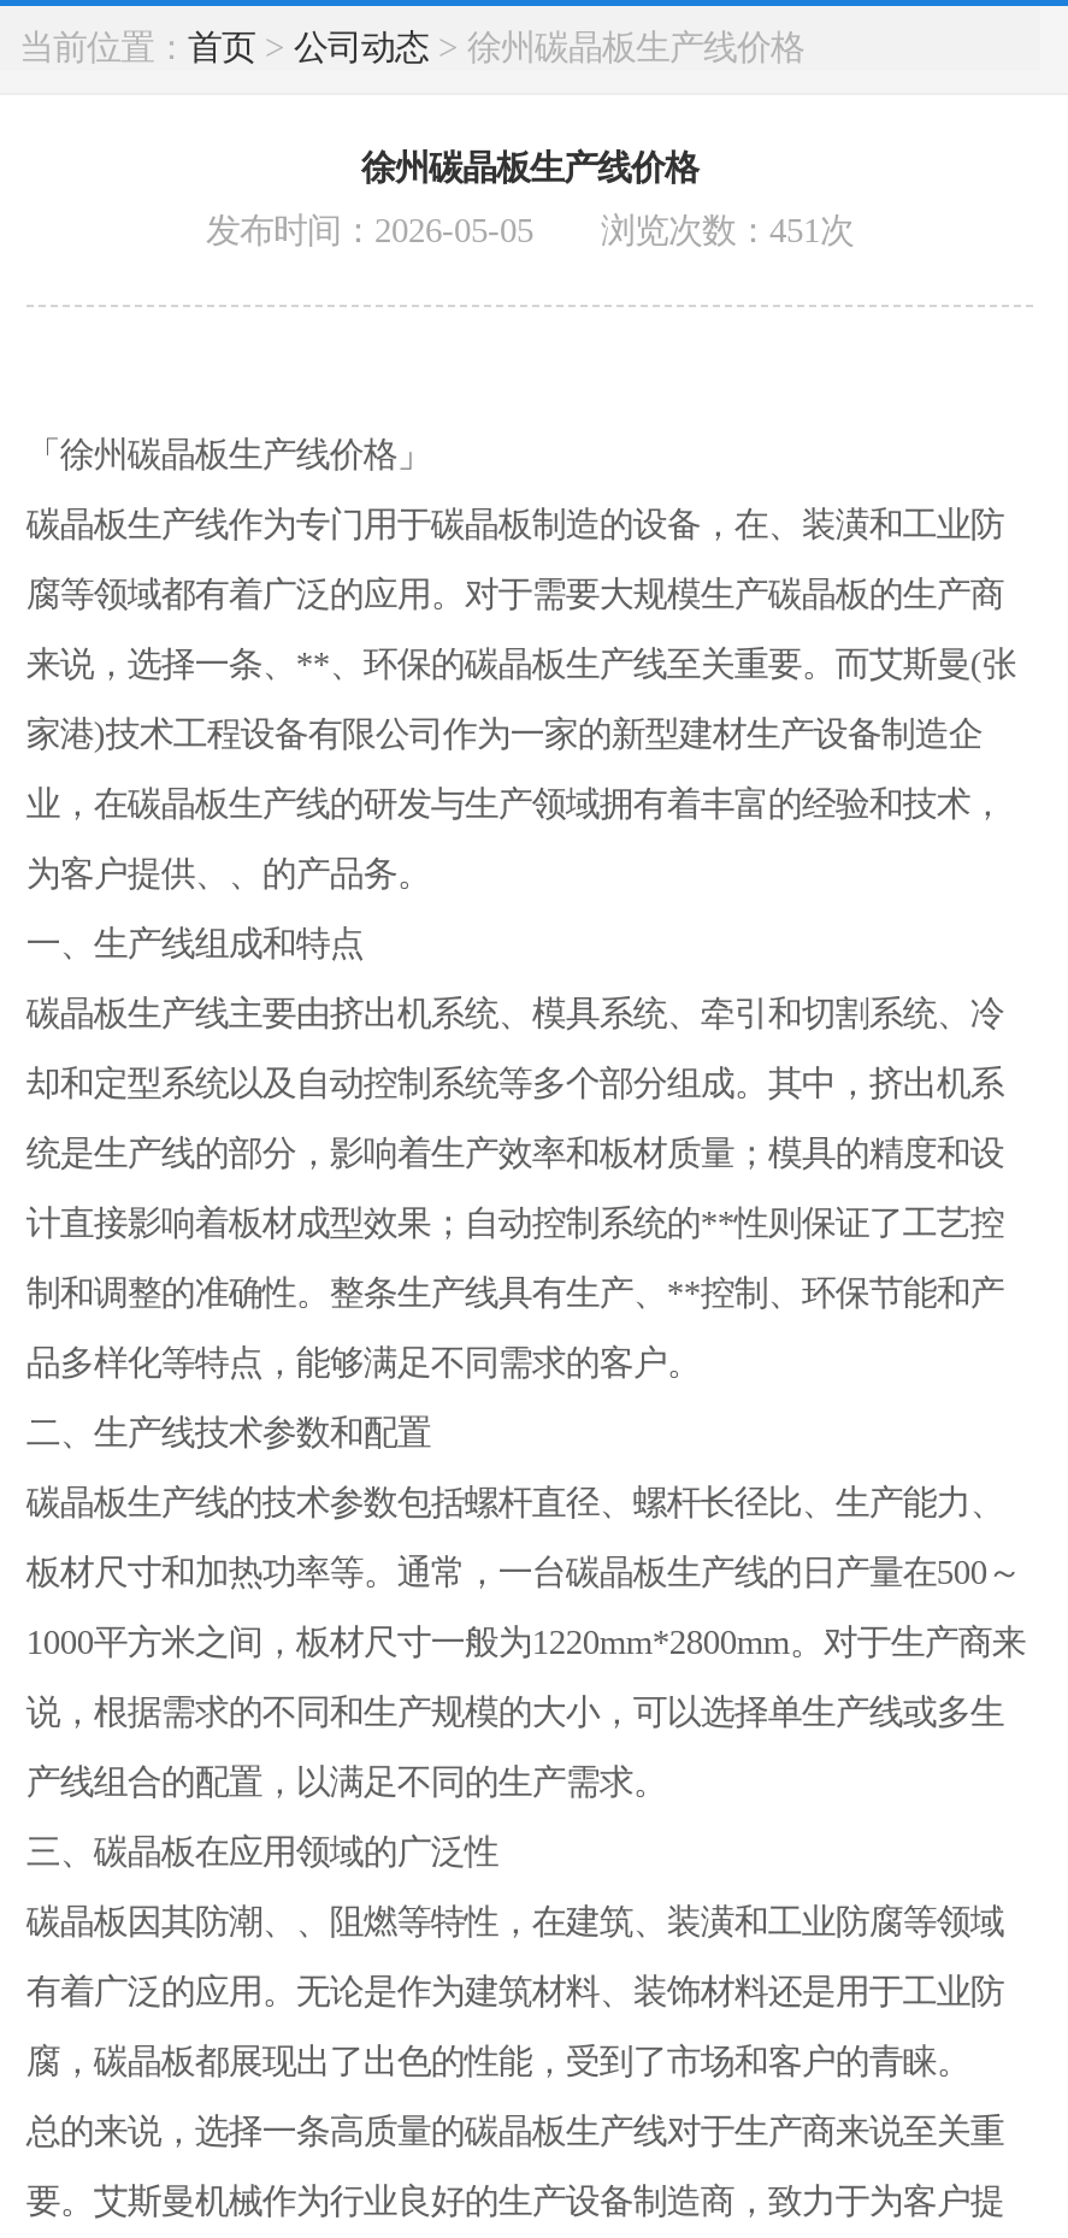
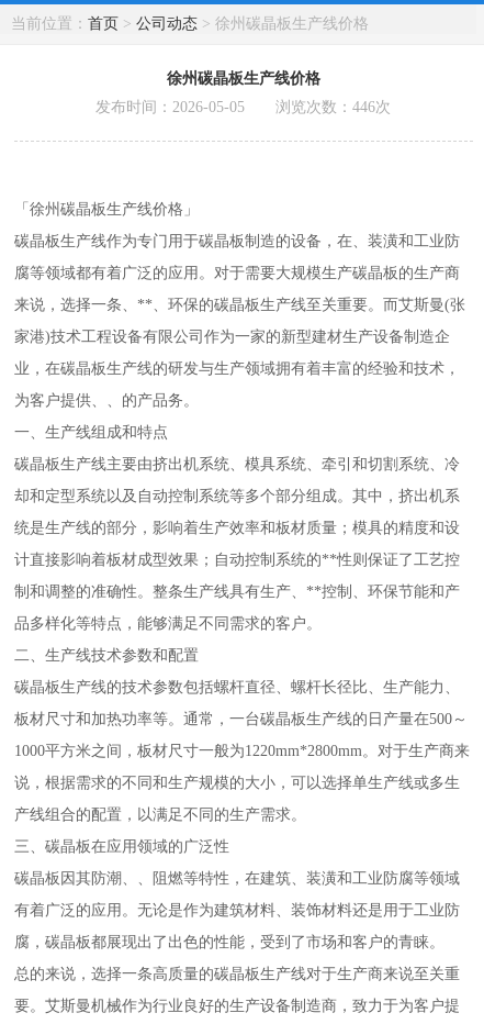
- 发布时间：2026-05-05 浏览次数：451次
+ 发布时间：2026-05-05 浏览次数：446次
